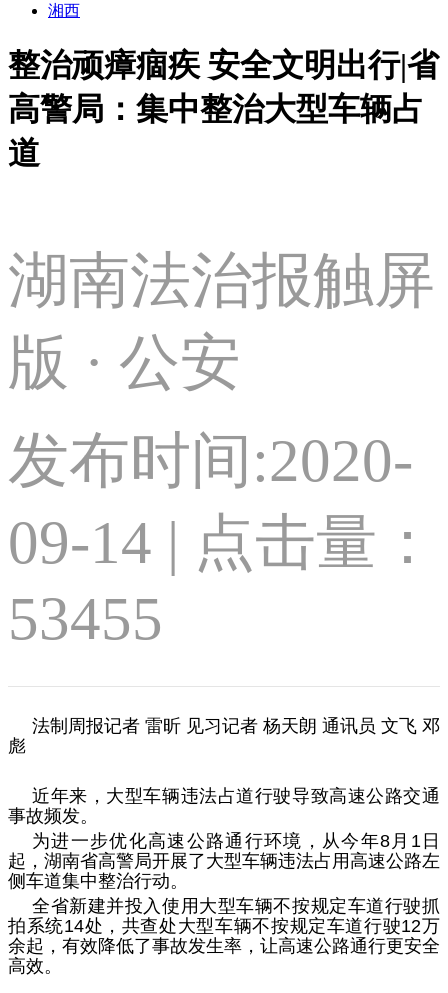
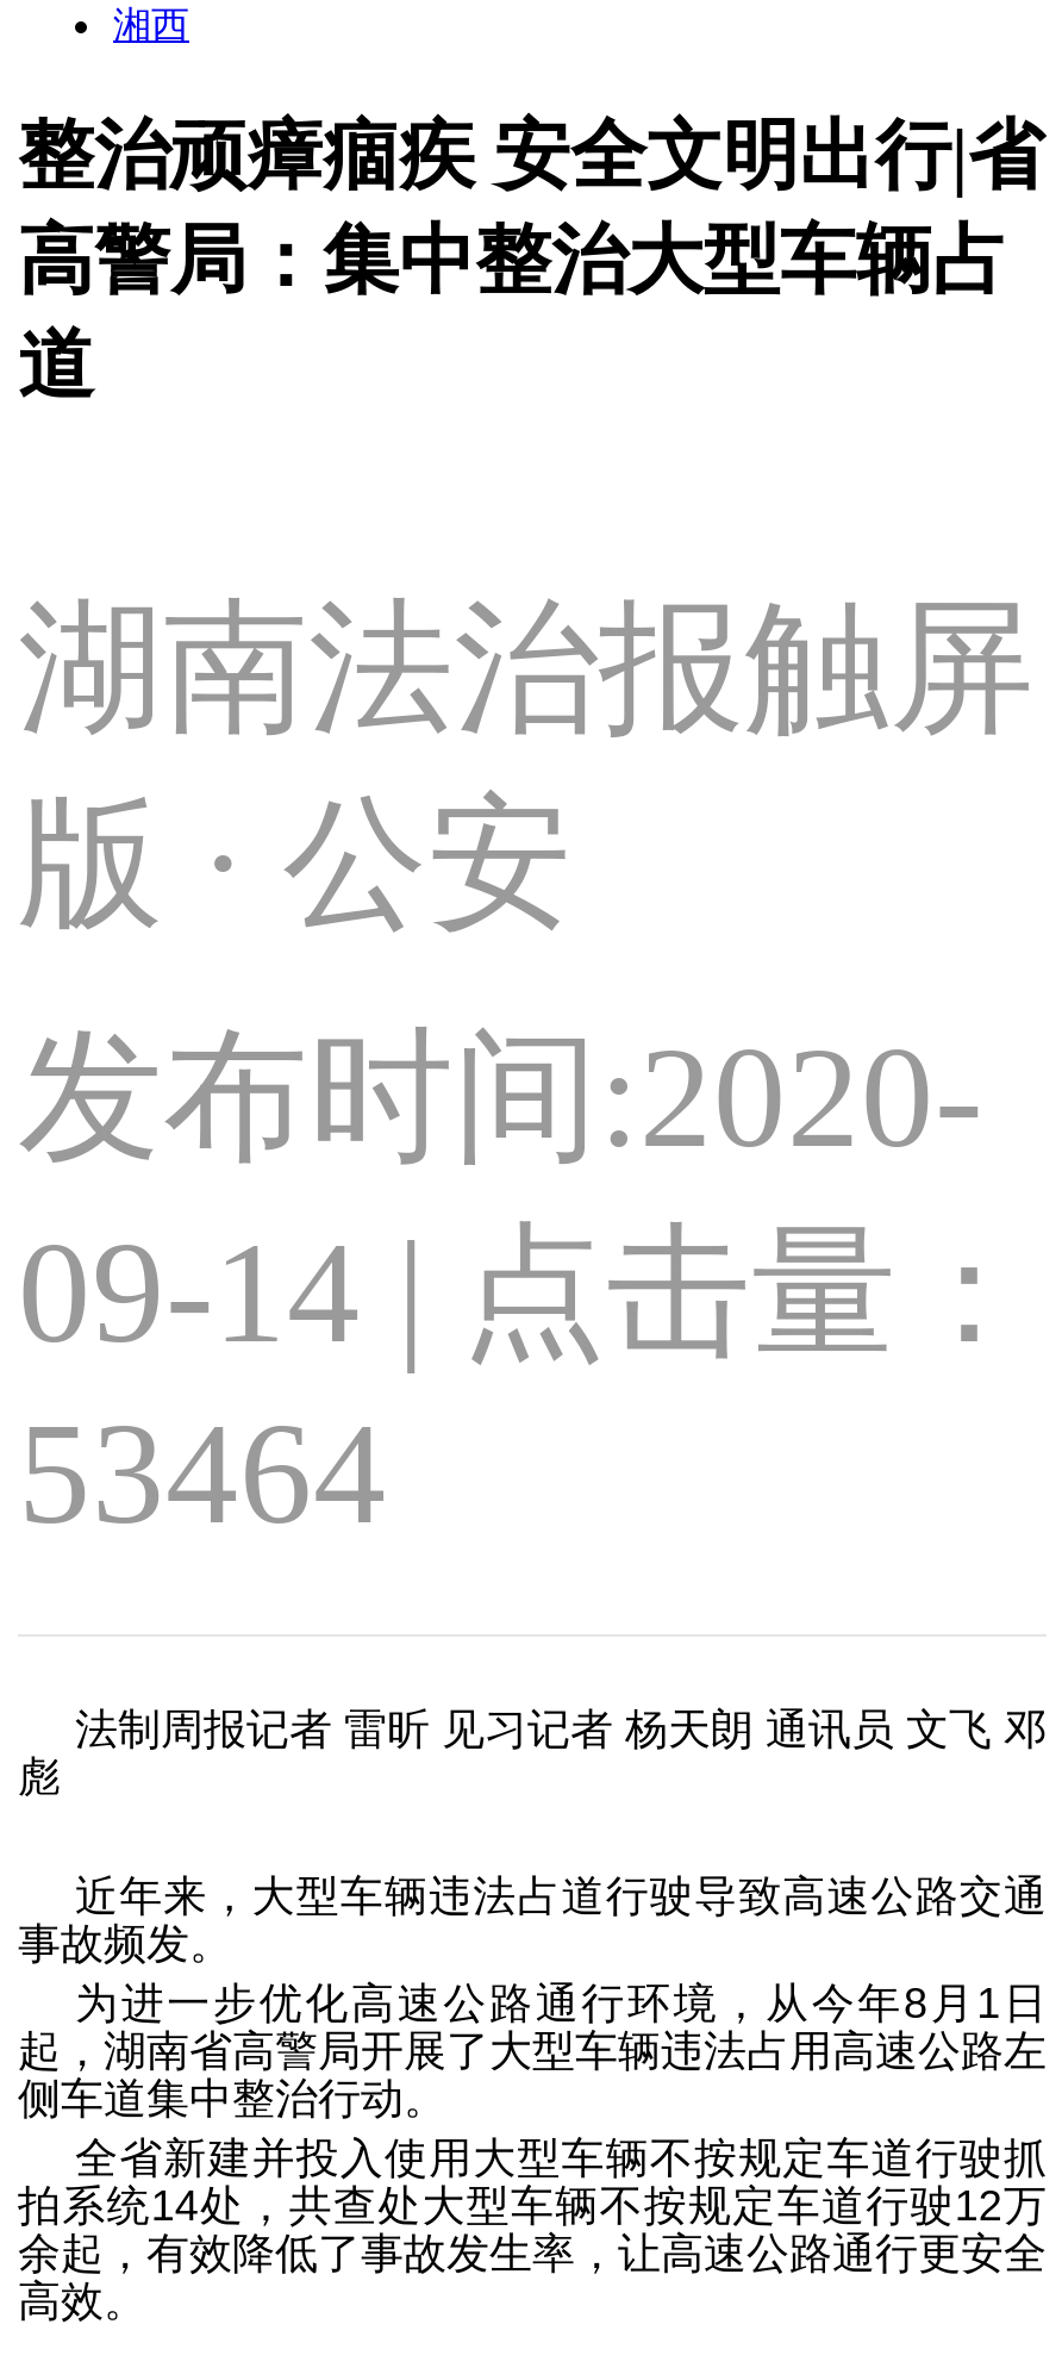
- 53455
+ 53464
